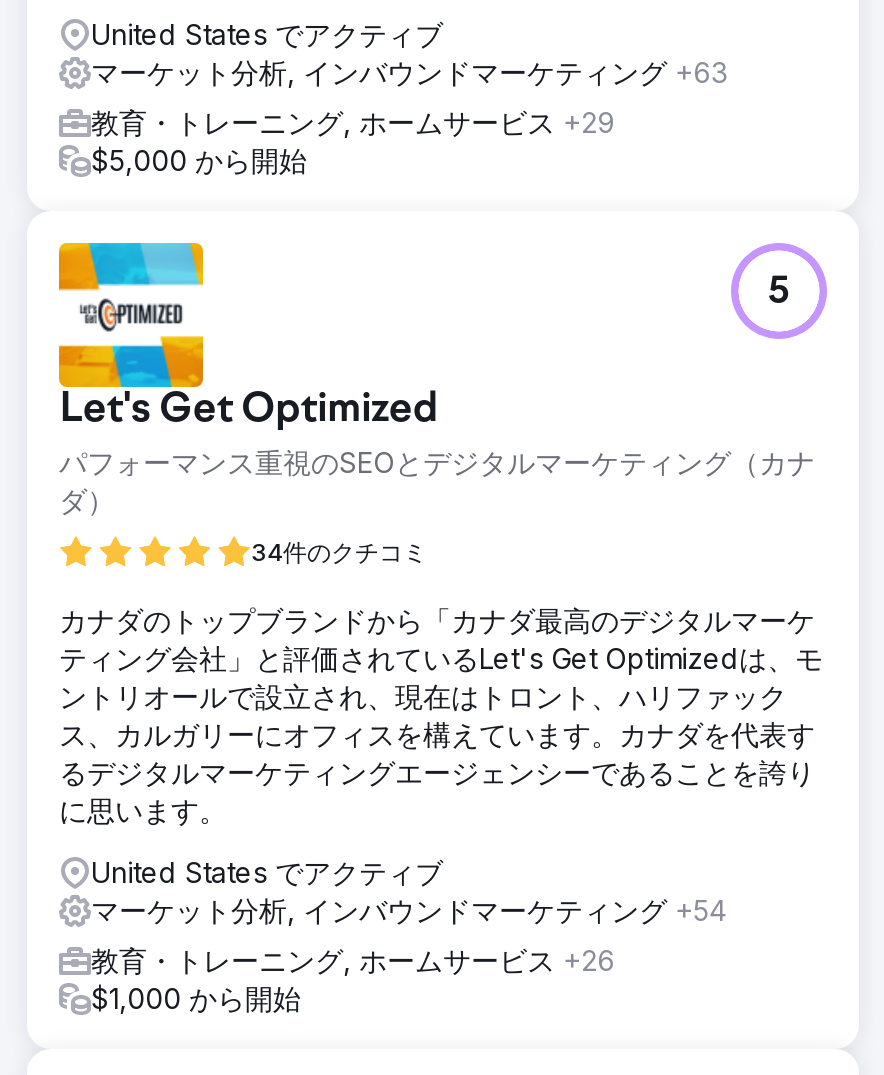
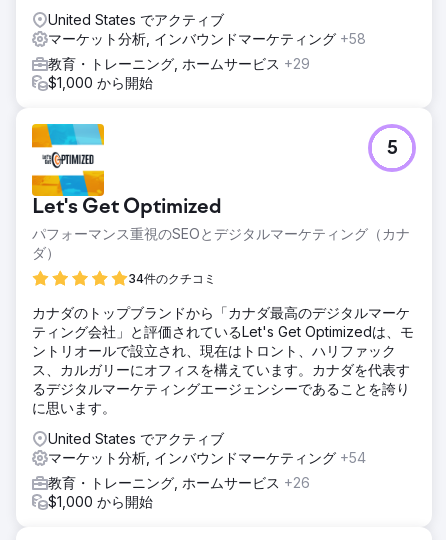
- マーケット分析, インバウンドマーケティング+63
+ マーケット分析, インバウンドマーケティング+58

- $5,000 から開始
+ $1,000 から開始
